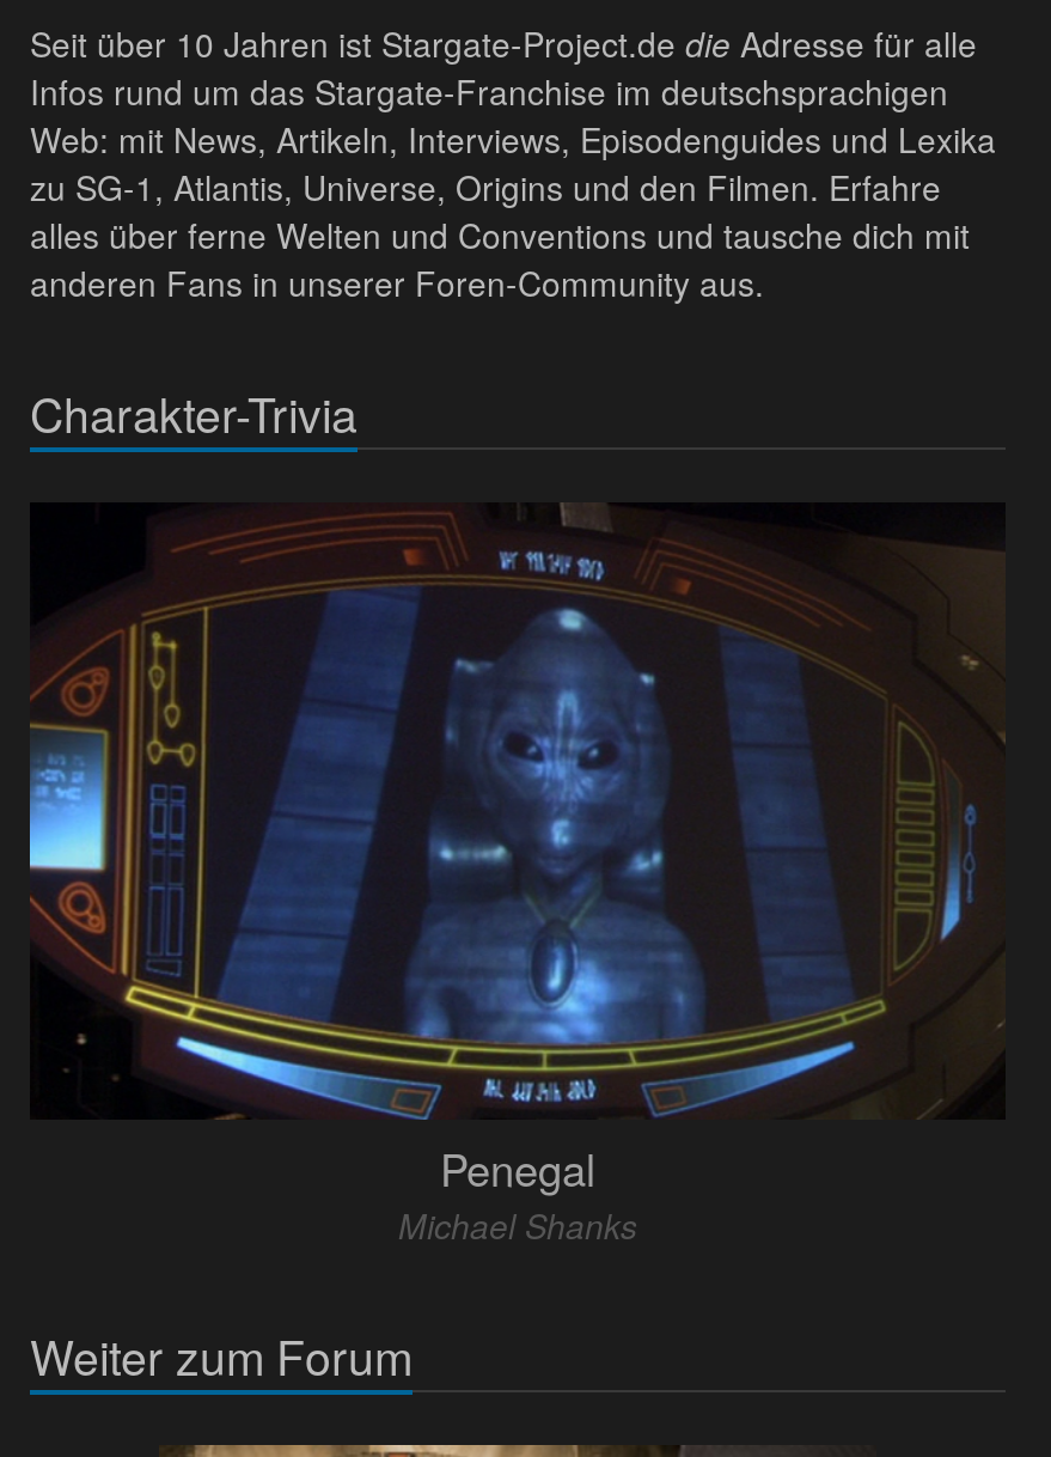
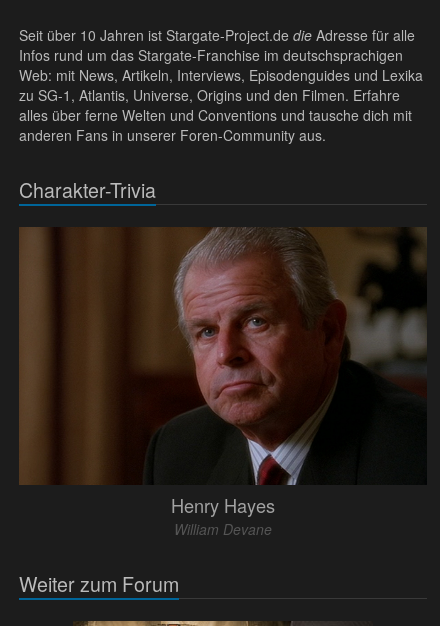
- [image]
- Penegal
- Michael Shanks
+ [image]
+ Henry Hayes
+ William Devane
